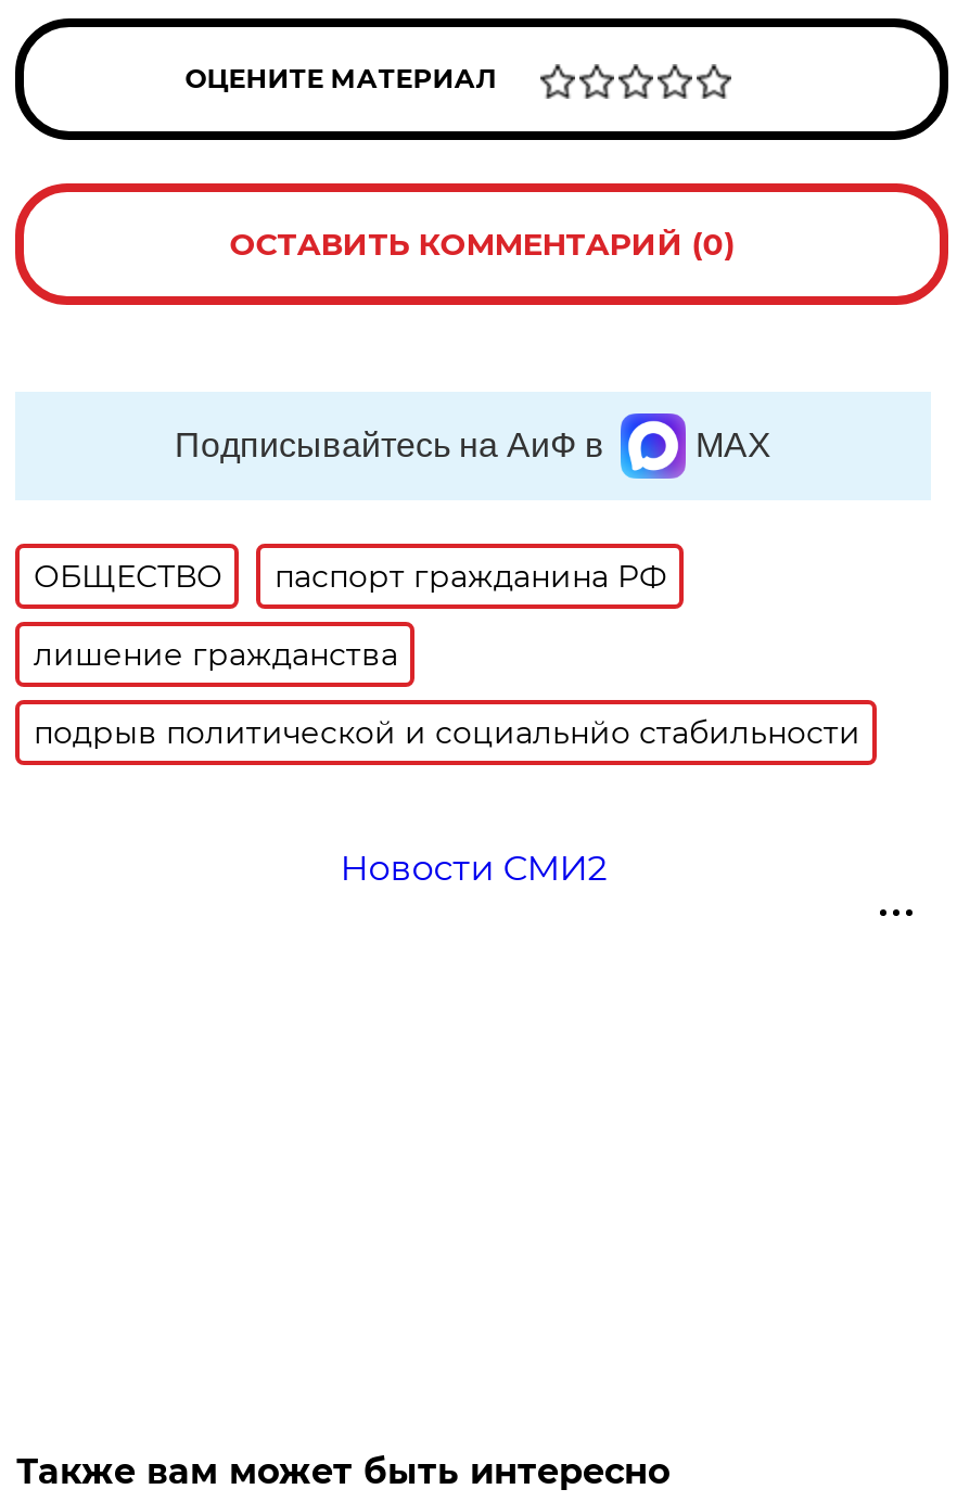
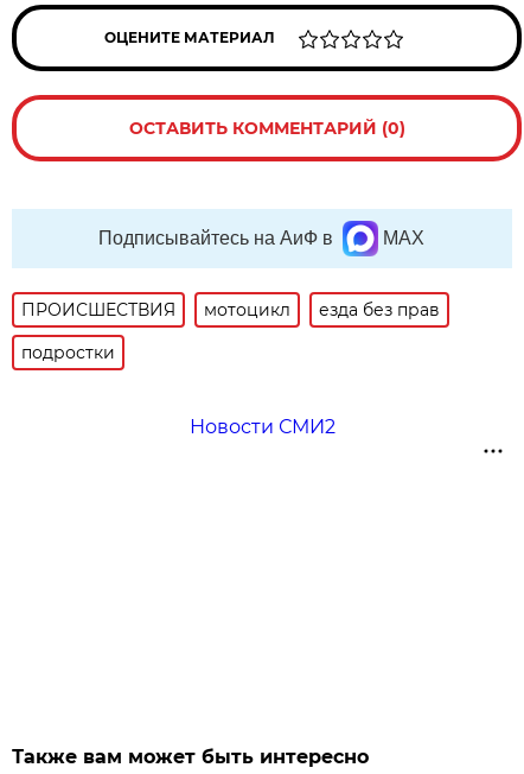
- ОБЩЕСТВО
- паспорт гражданина РФ
- лишение гражданства
- подрыв политической и социальнйо стабильности
+ ПРОИСШЕСТВИЯ
+ мотоцикл
+ езда без прав
+ подростки
